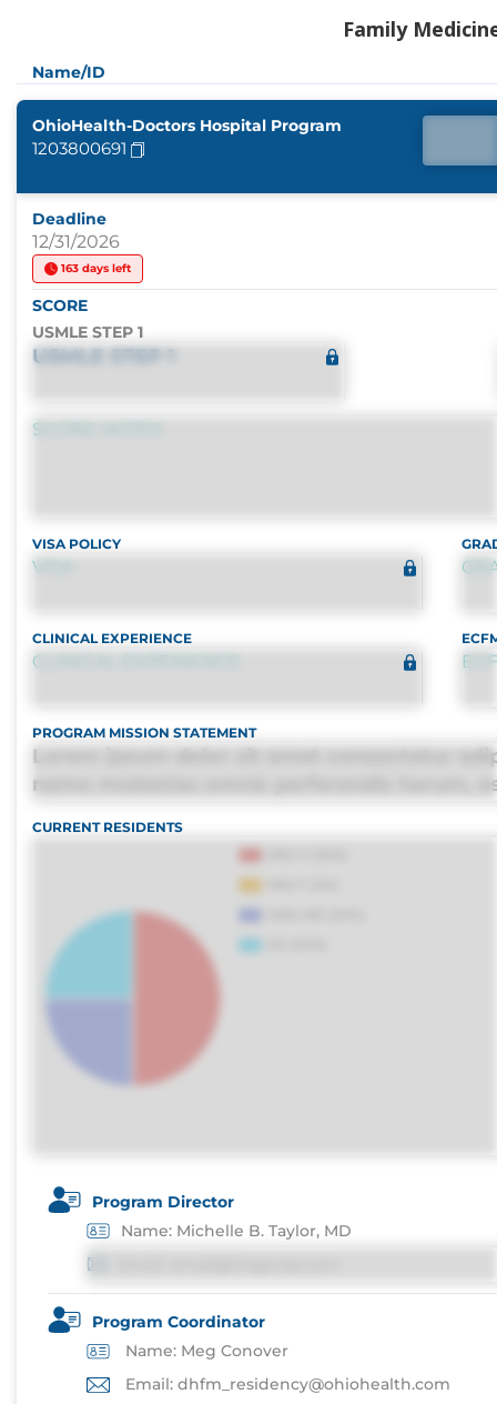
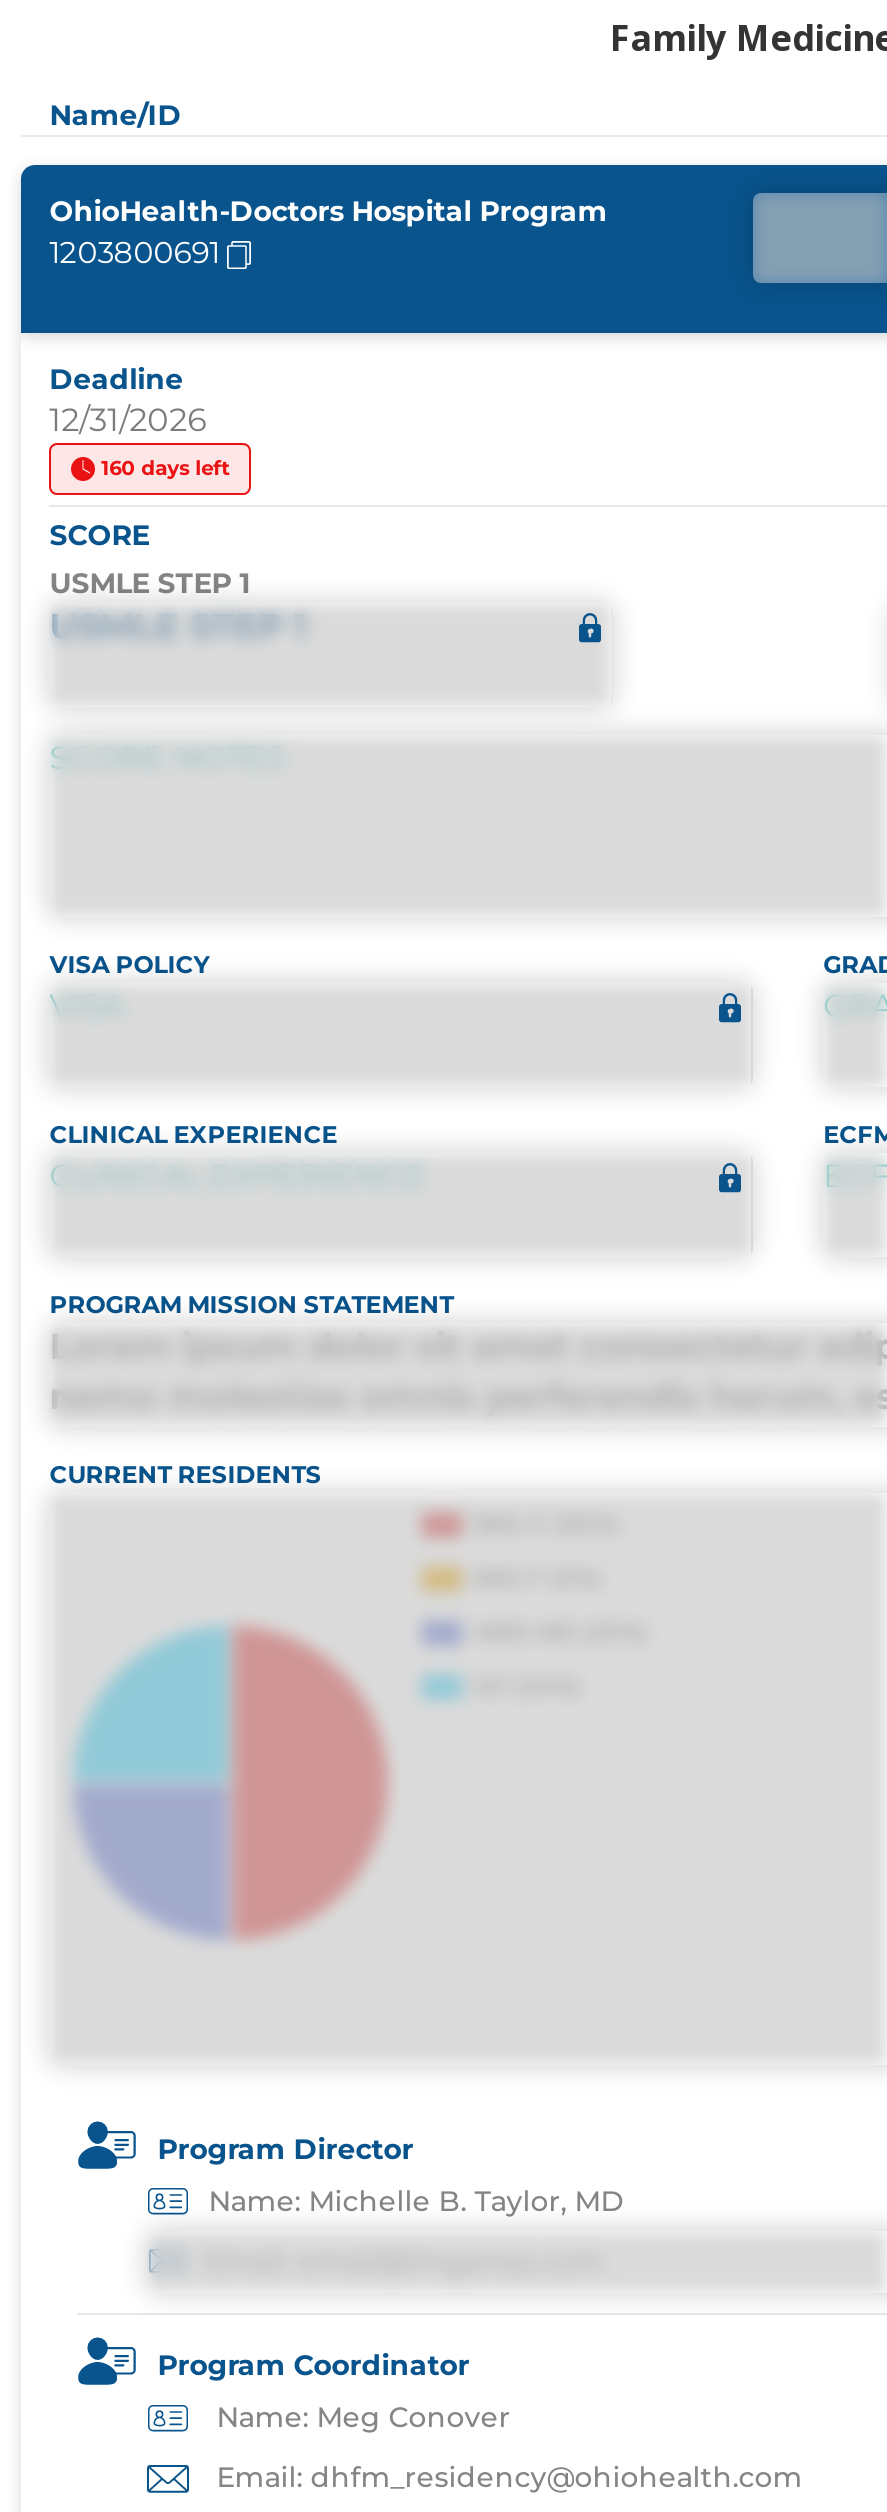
- 163 days left
+ 160 days left
